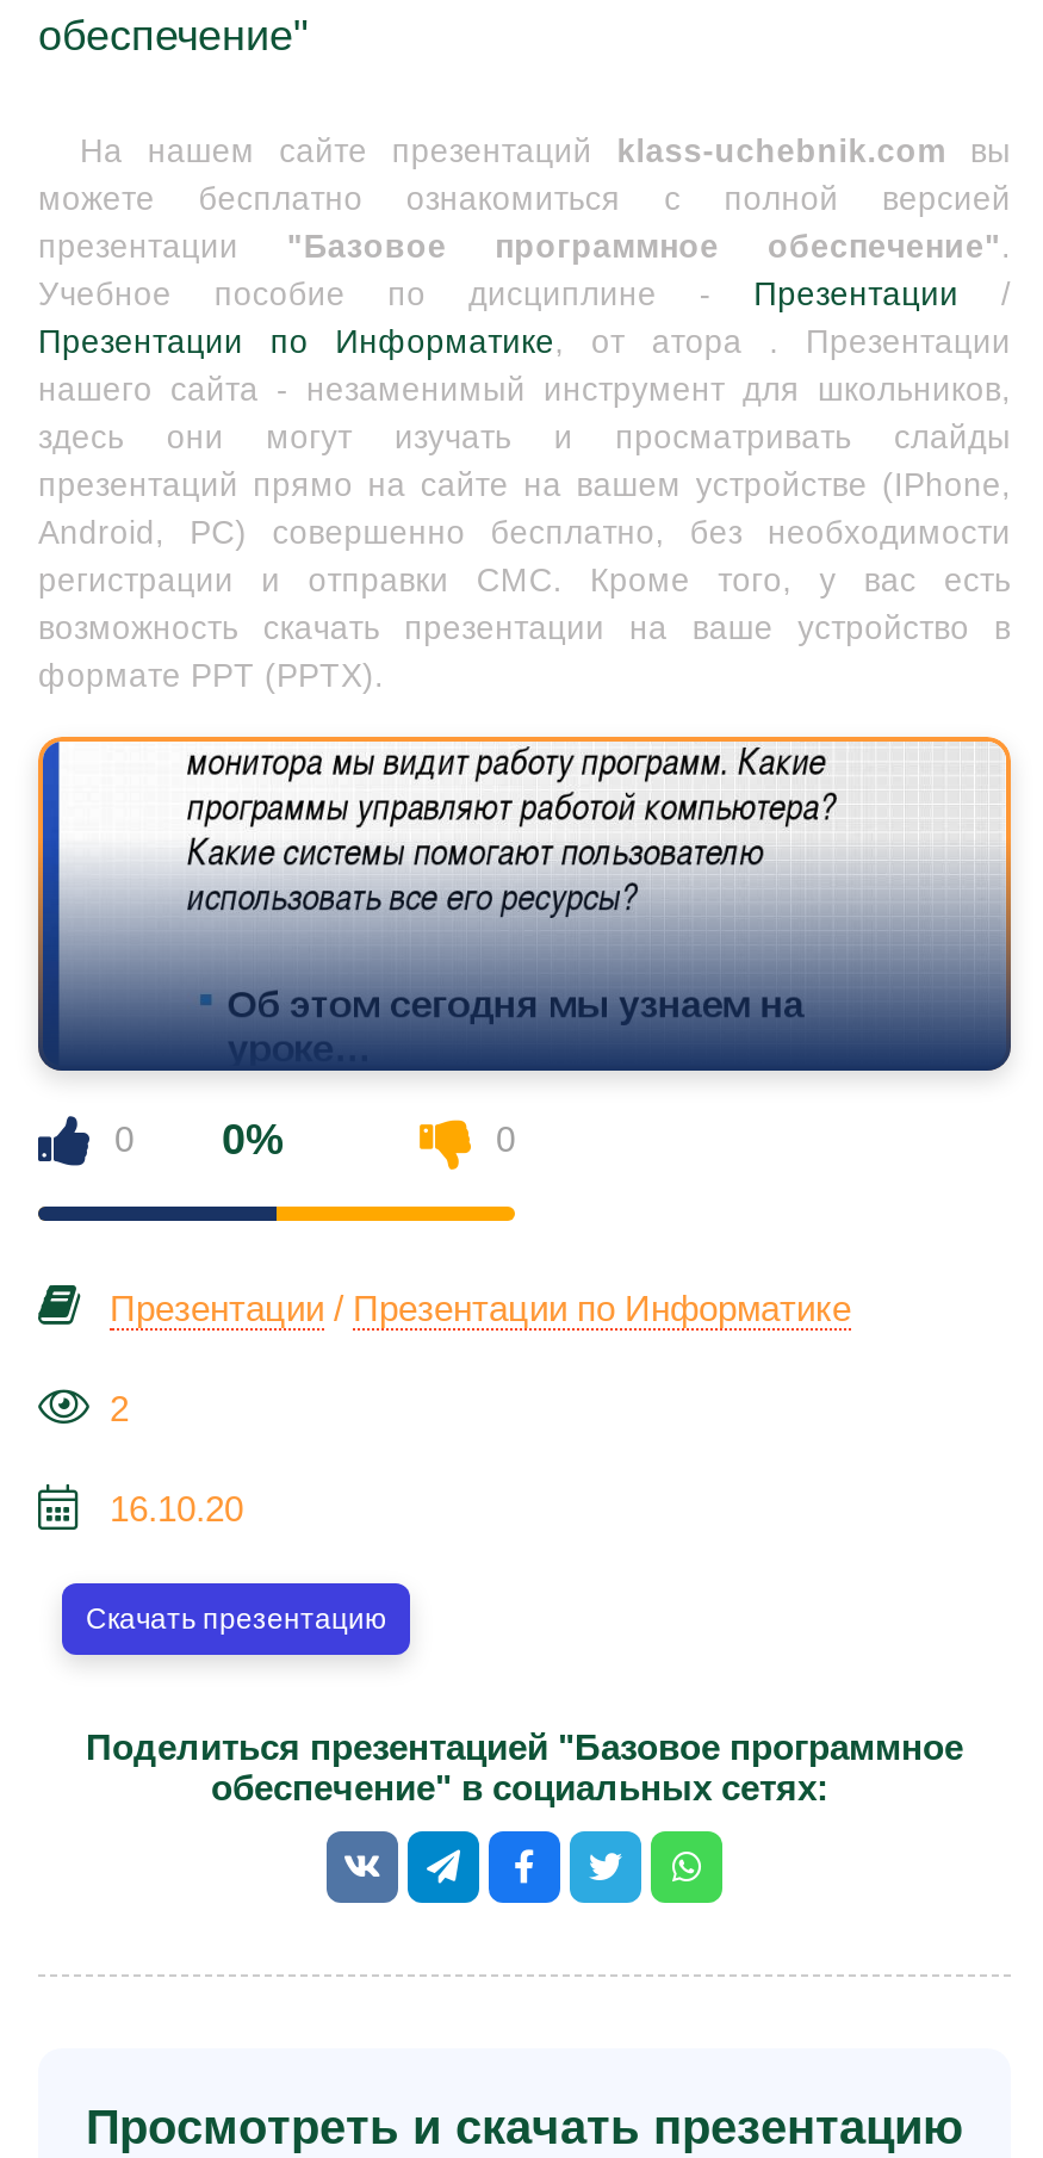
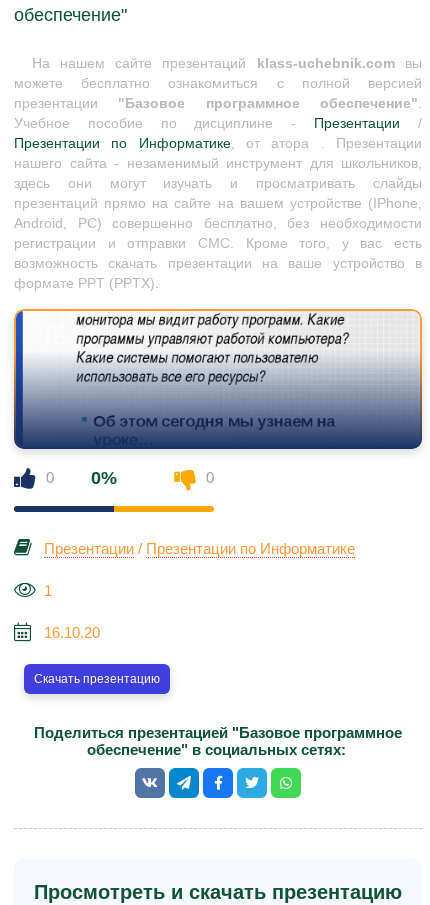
- 2
+ 1
